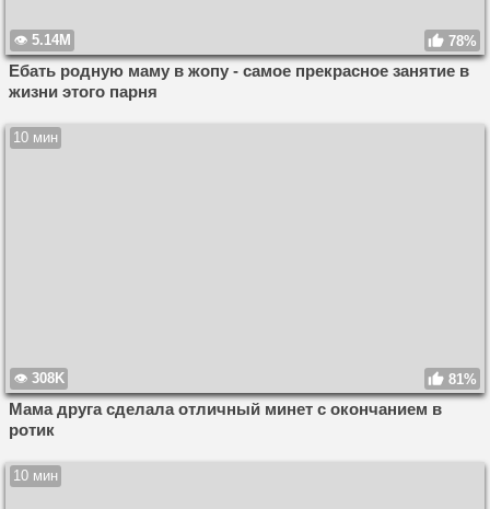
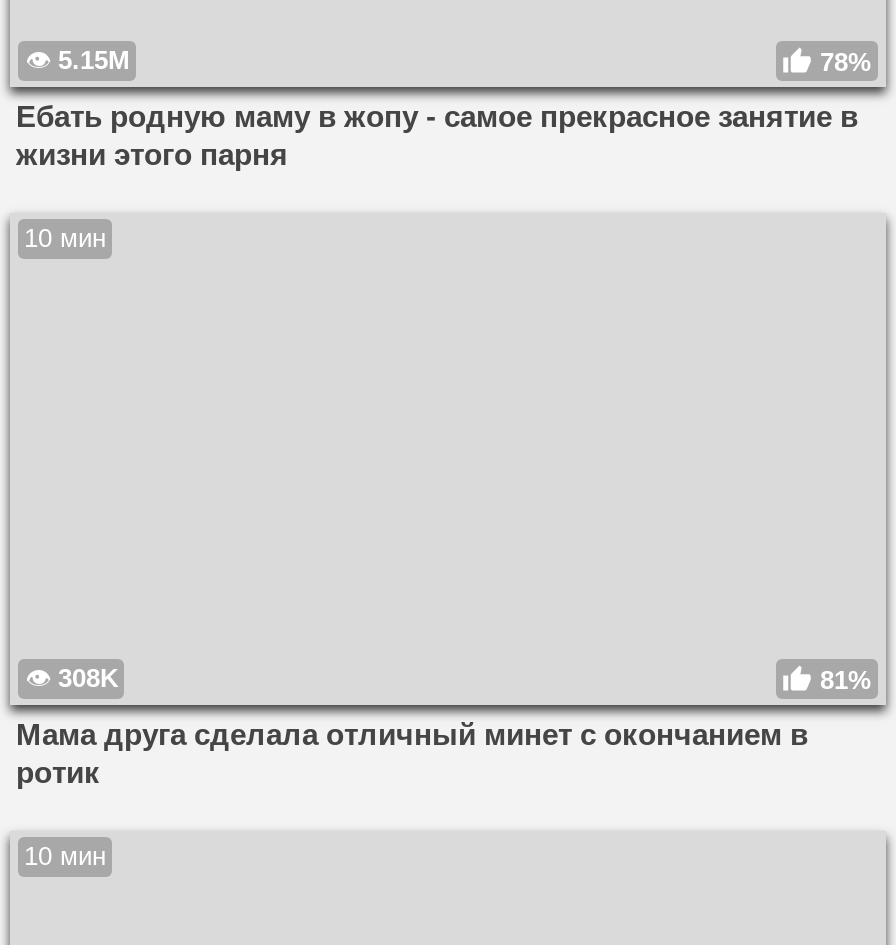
- 5.14M
+ 5.15M
